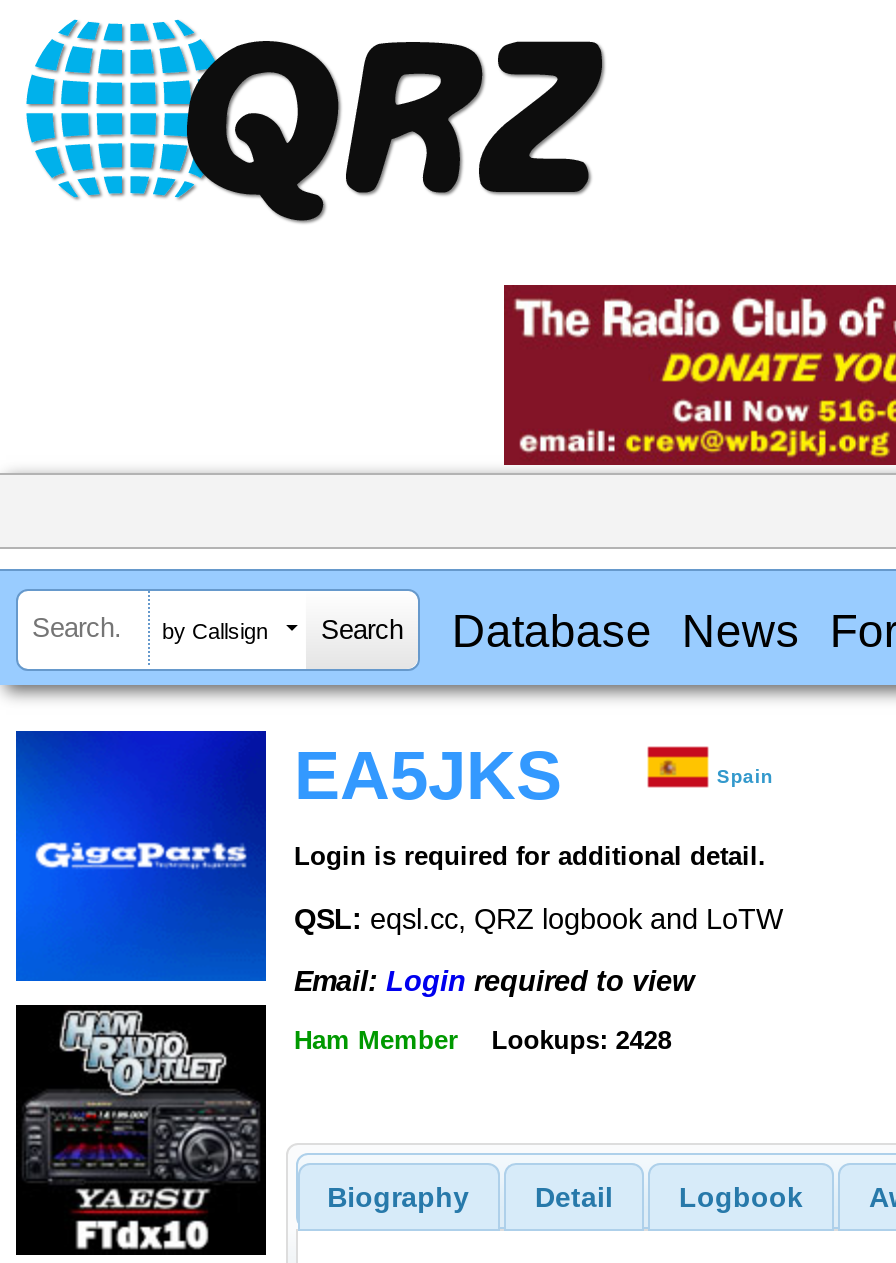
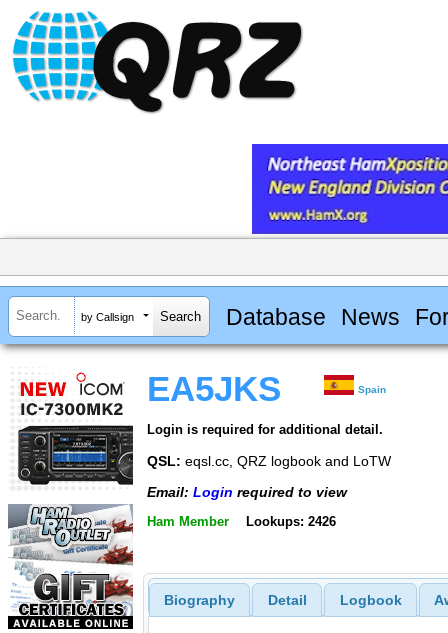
- [image]
+ [image]

- [image]
- Ham Member Lookups: 2428
+ [image]
+ Ham Member Lookups: 2426

- [image]
+ [image]
